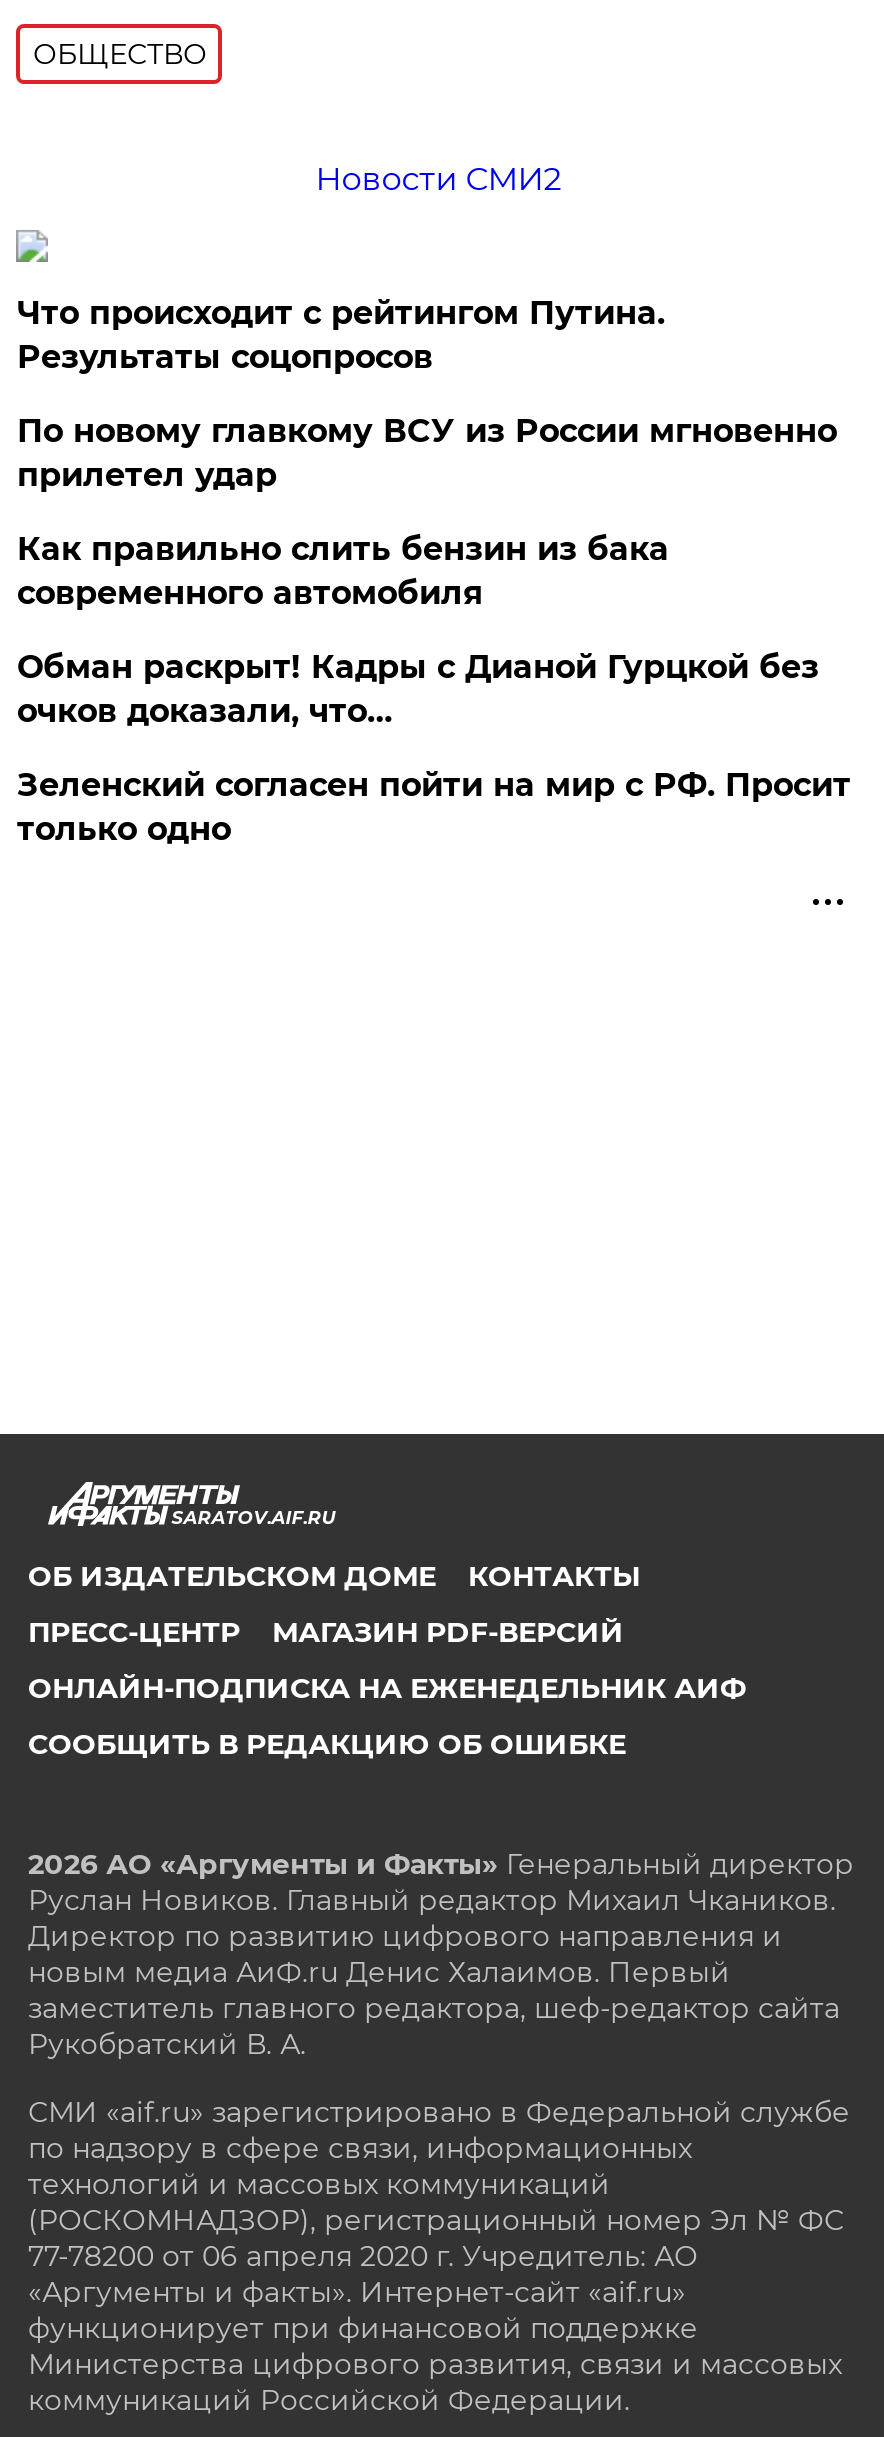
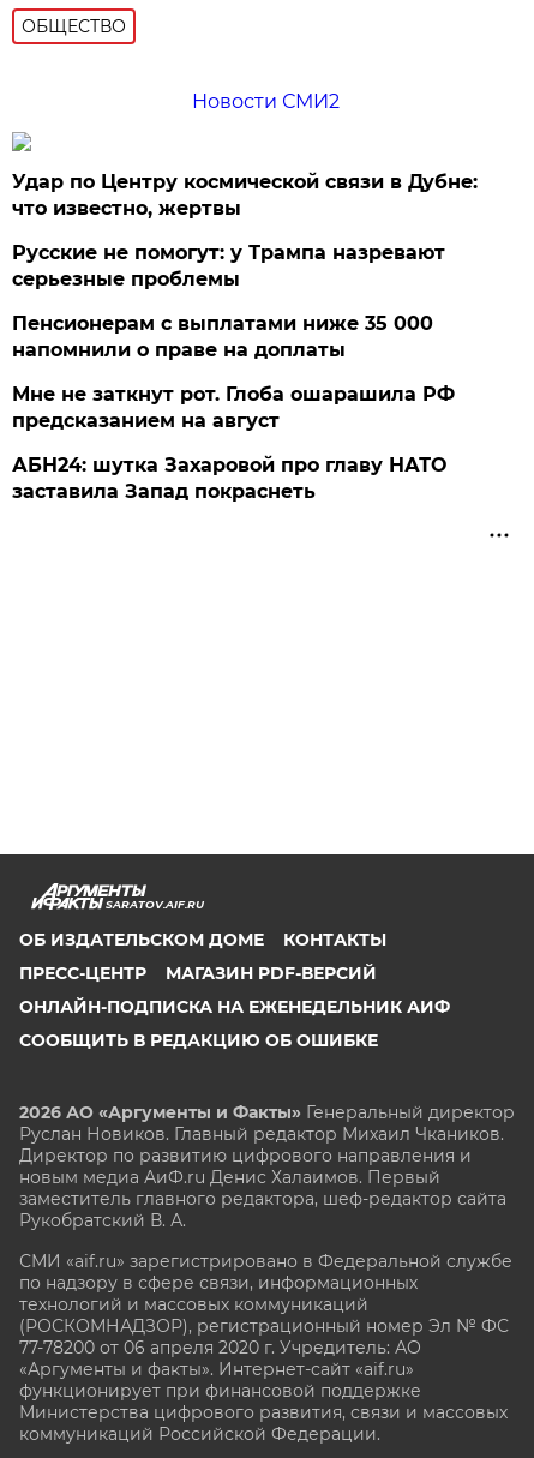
- Что происходит с рейтингом Путина.
- Результаты соцопросов
+ Удар по Центру космической связи в Дубне:
+ что известно, жертвы

- По новому главкому ВСУ из России мгновенно
- прилетел удар
+ Русские не помогут: у Трампа назревают
+ серьезные проблемы

- Как правильно слить бензин из бака
- современного автомобиля
+ Пенсионерам с выплатами ниже 35 000
+ напомнили о праве на доплаты

- Обман раскрыт! Кадры с Дианой Гурцкой без
- очков доказали, что…
+ Мне не заткнут рот. Глоба ошарашила РФ
+ предсказанием на август

- Зеленский согласен пойти на мир с РФ. Просит
- только одно
+ АБН24: шутка Захаровой про главу НАТО
+ заставила Запад покраснеть
